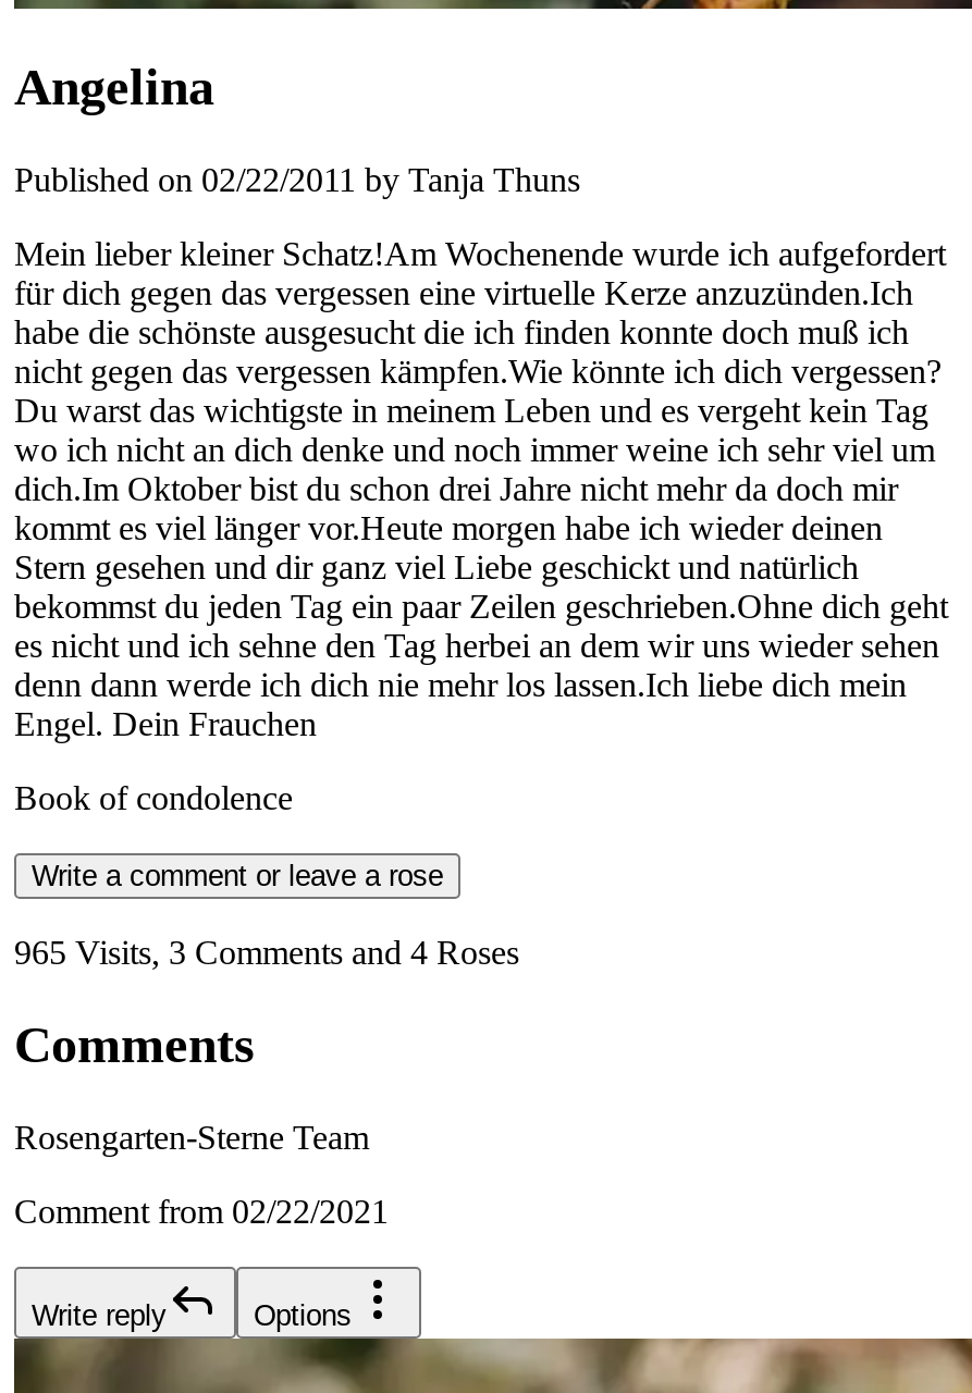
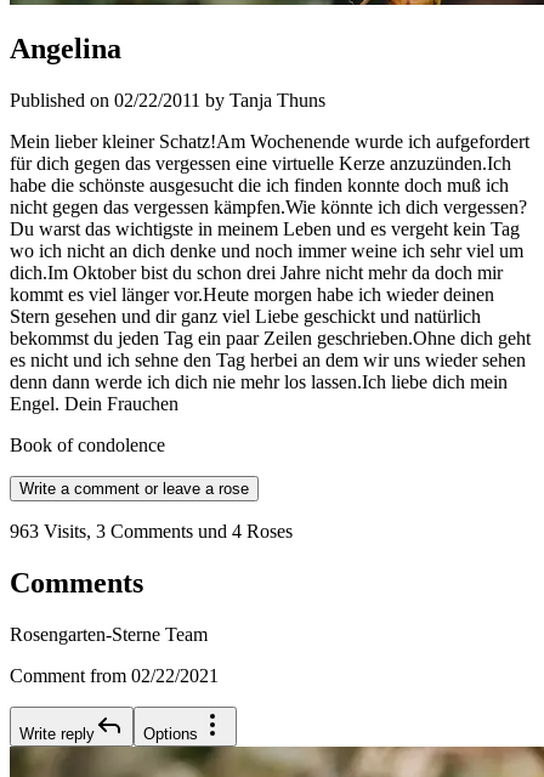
- 965 Visits, 3 Comments and 4 Roses
+ 963 Visits, 3 Comments und 4 Roses
